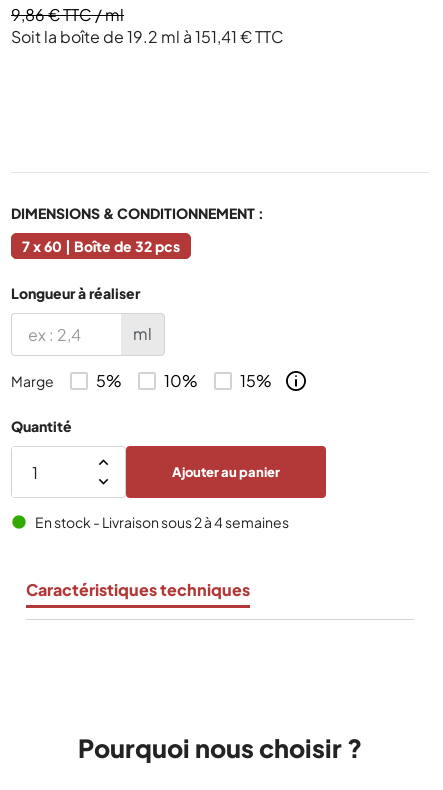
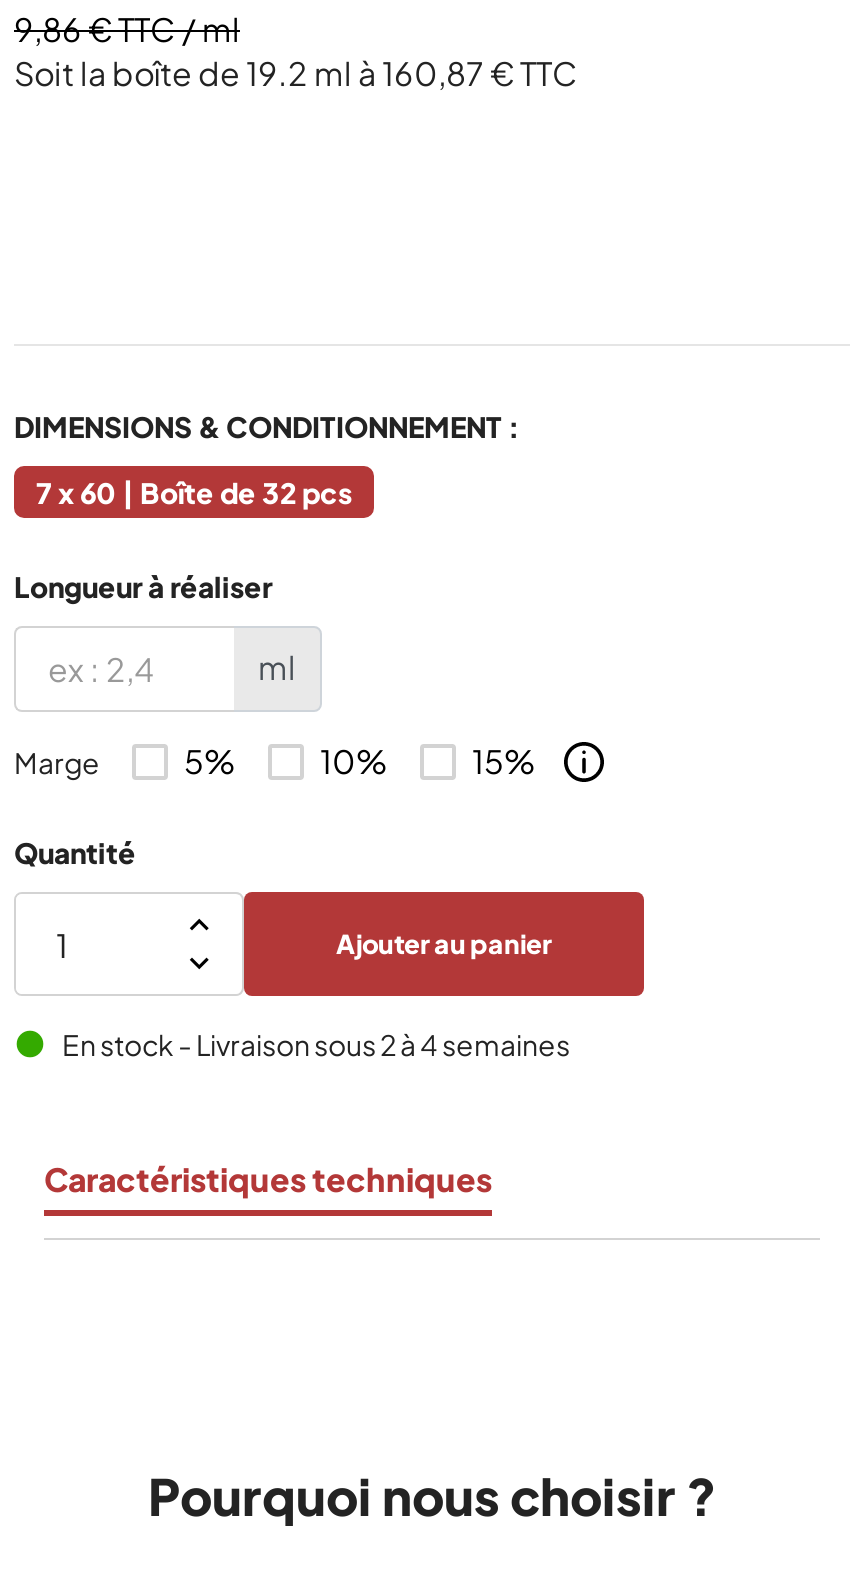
- Soit la boîte de 19.2 ml à 151,41 € TTC
+ Soit la boîte de 19.2 ml à 160,87 € TTC
